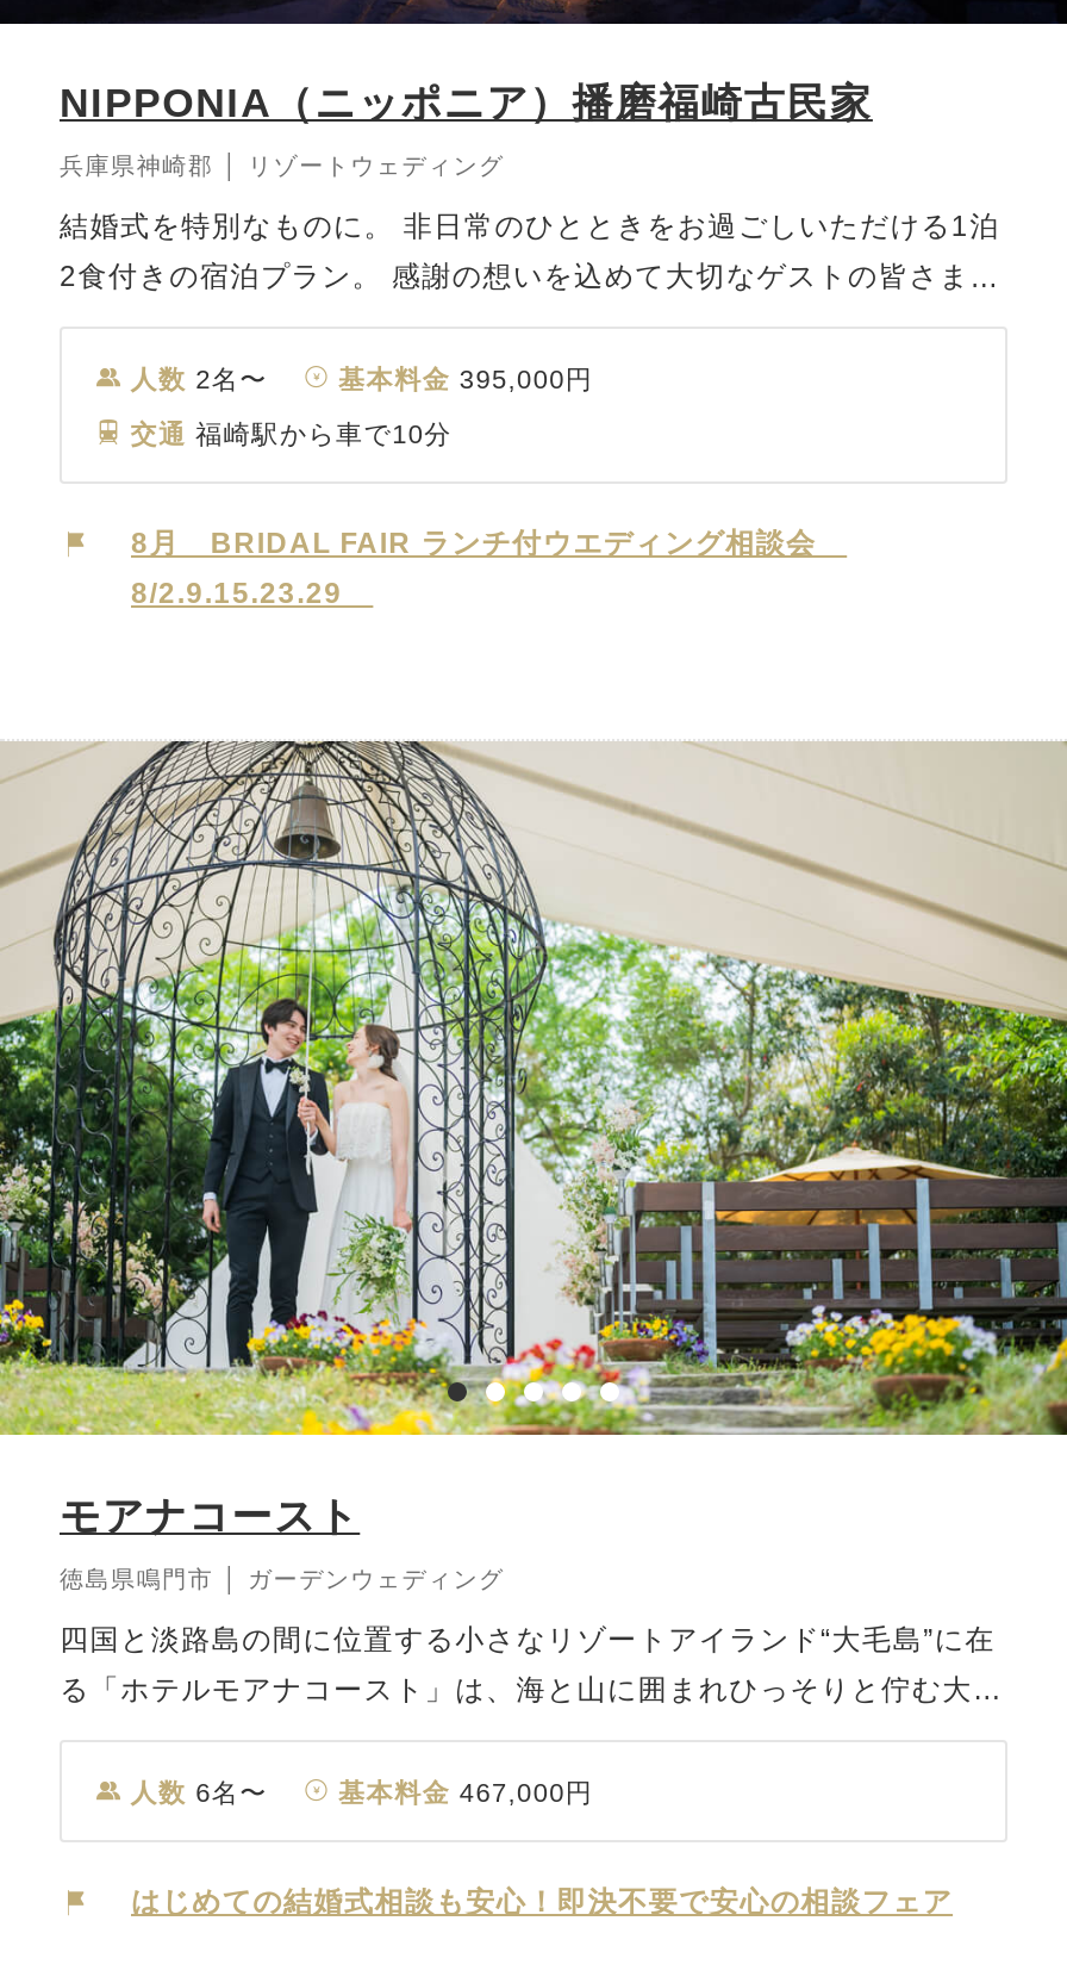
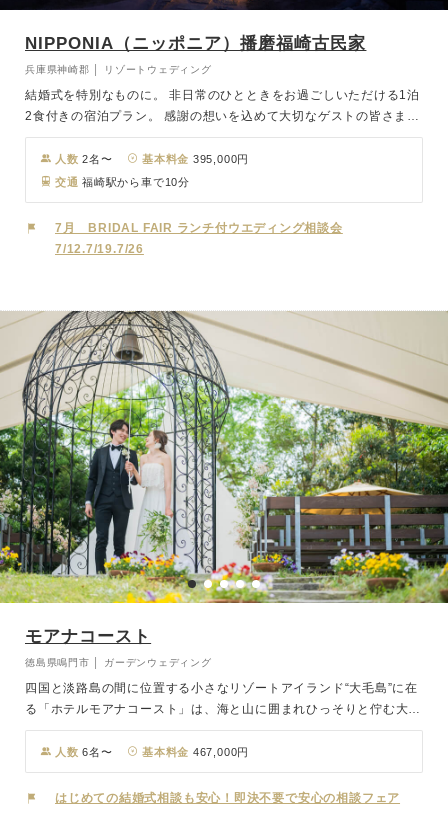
- 8月 BRIDAL FAIR ランチ付ウエディング相談会
+ 7月 BRIDAL FAIR ランチ付ウエディング相談会

- 8/2.9.15.23.29
+ 7/12.7/19.7/26
